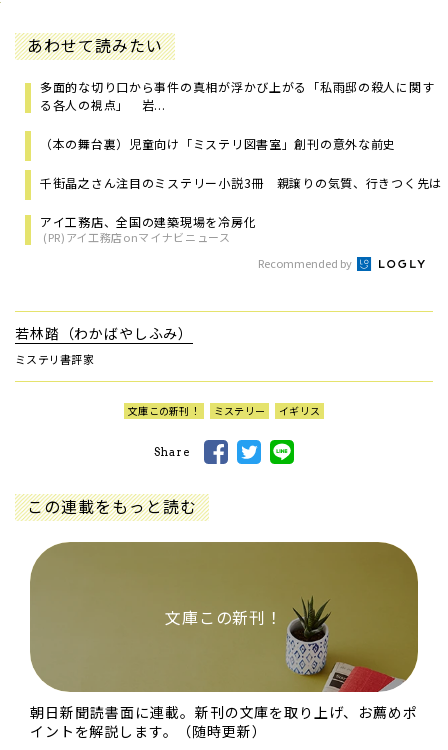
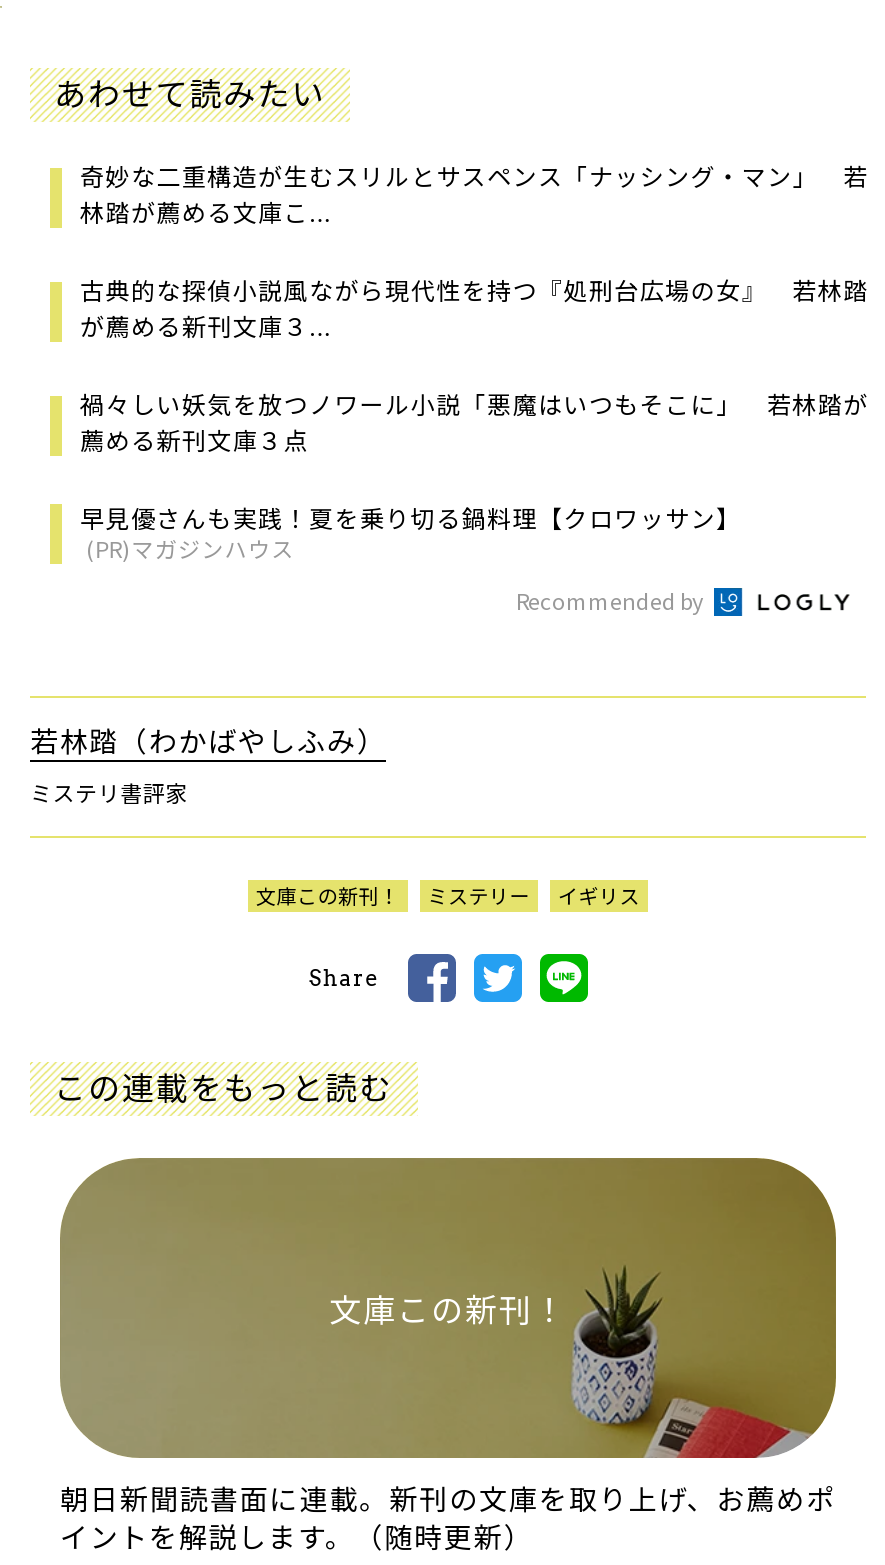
- 多面的な切り口から事件の真相が浮かび上がる「私雨邸の殺人に関す
- る各人の視点」 岩...
+ 奇妙な二重構造が生むスリルとサスペンス「ナッシング・マン」 若
+ 林踏が薦める文庫こ...

- （本の舞台裏）児童向け「ミステリ図書室」創刊の意外な前史
+ 古典的な探偵小説風ながら現代性を持つ『処刑台広場の女』 若林踏
+ が薦める新刊文庫３...

- 千街晶之さん注目のミステリー小説3冊 親譲りの気質、行きつく先は
+ 禍々しい妖気を放つノワール小説「悪魔はいつもそこに」 若林踏が
+ 薦める新刊文庫３点

- アイ工務店、全国の建築現場を冷房化
- (PR)アイ工務店onマイナビニュース
+ 早見優さんも実践！夏を乗り切る鍋料理【クロワッサン】
+ (PR)マガジンハウス
